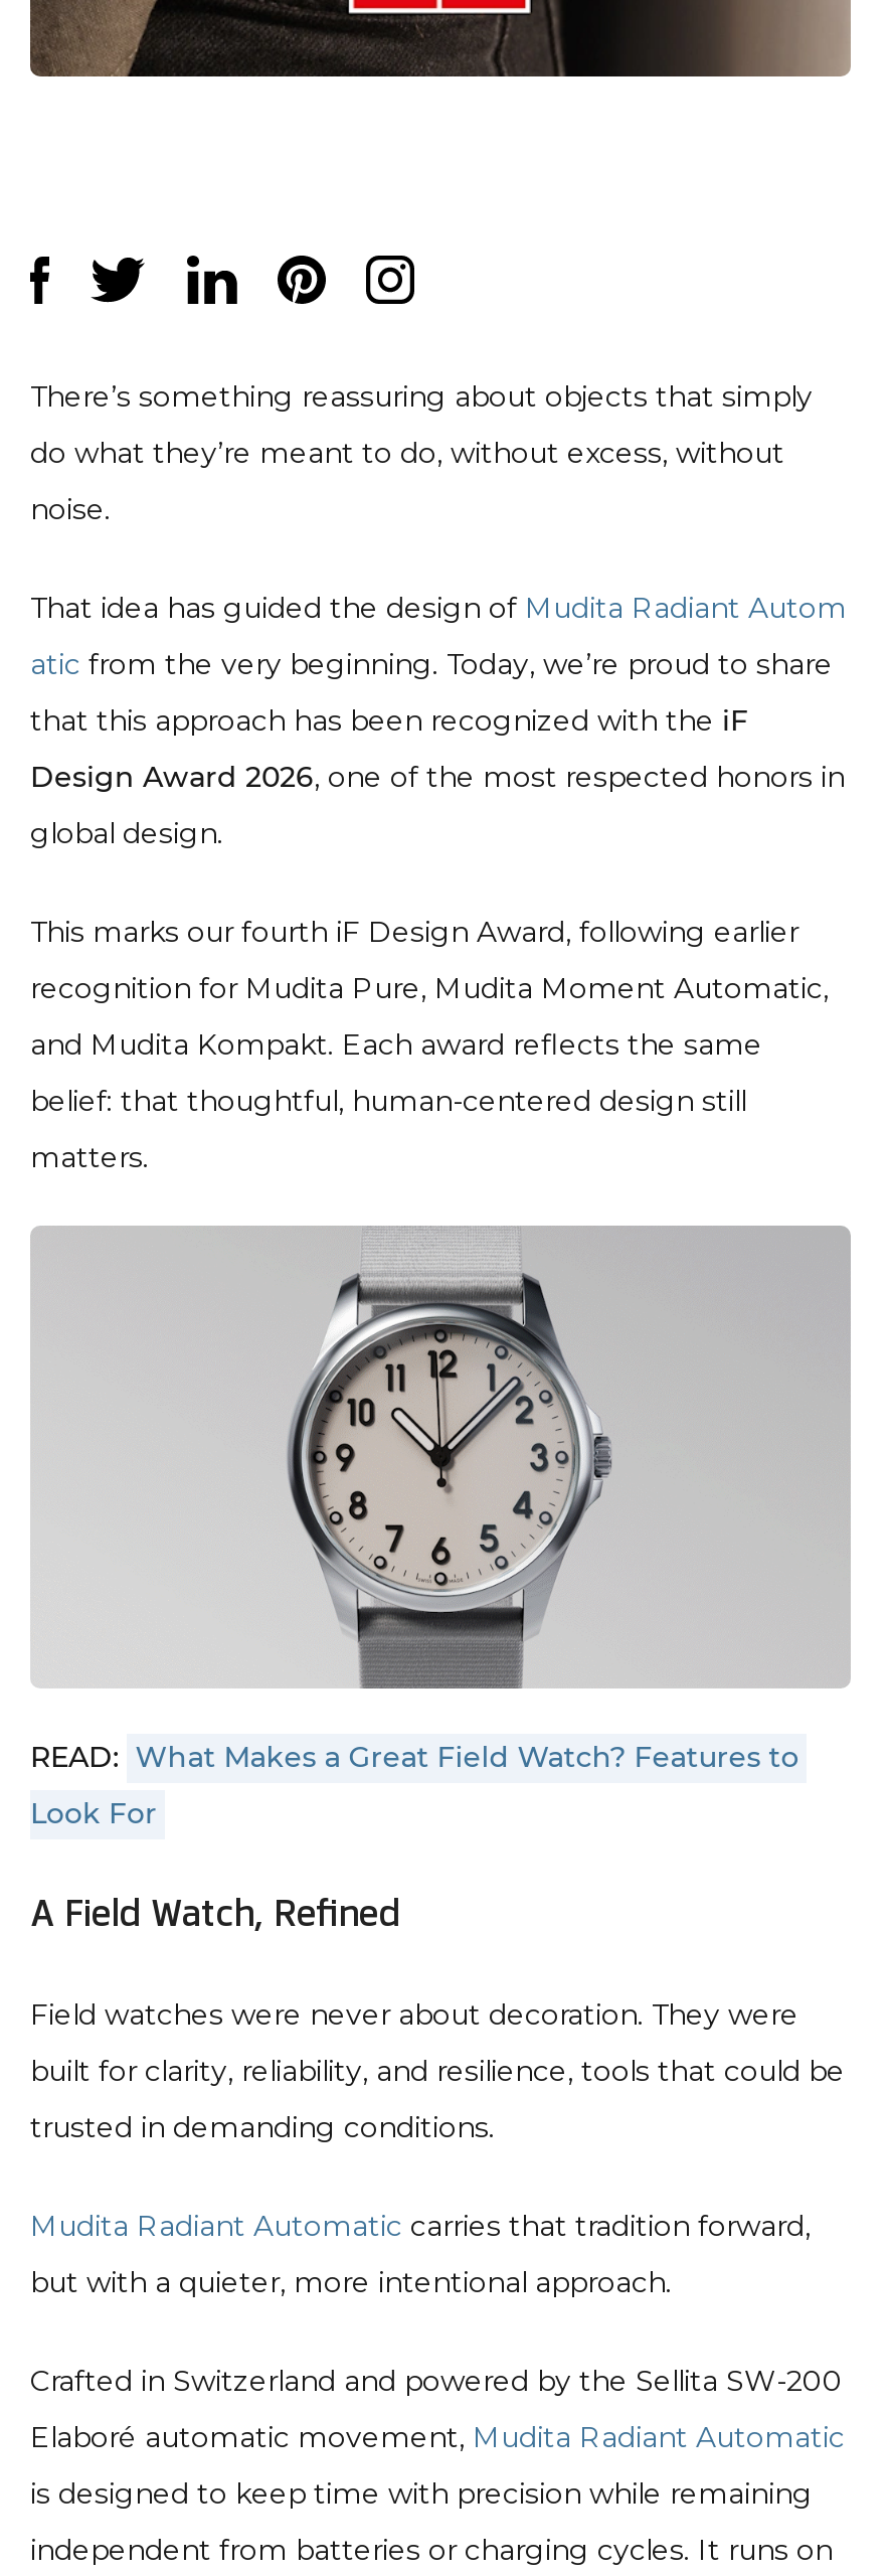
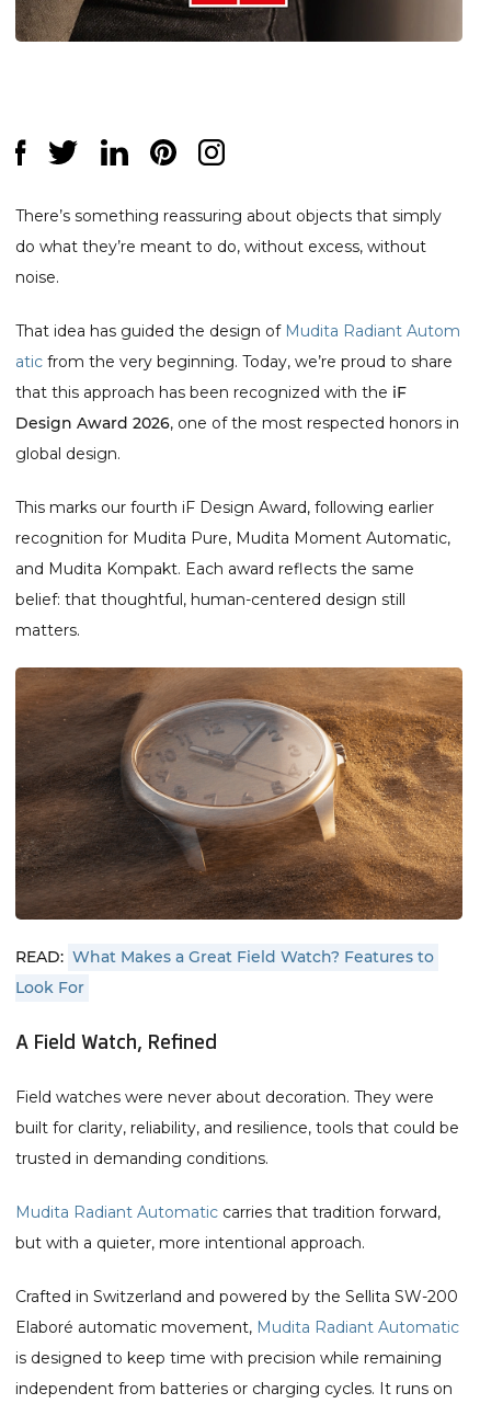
- [image]
+ [image]
